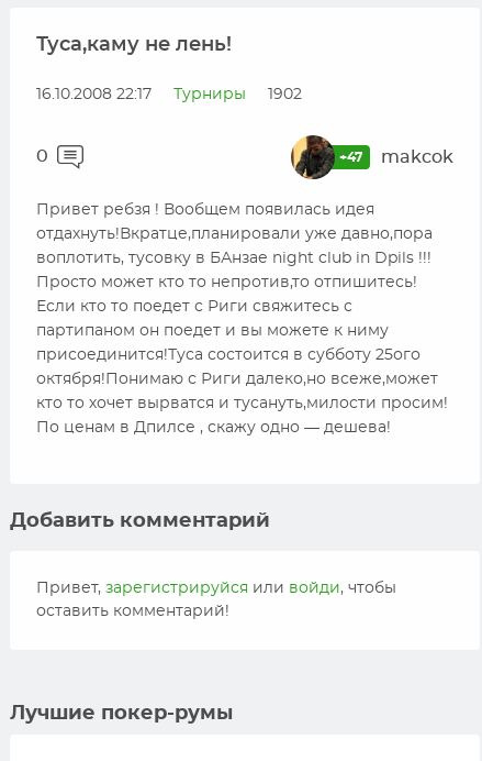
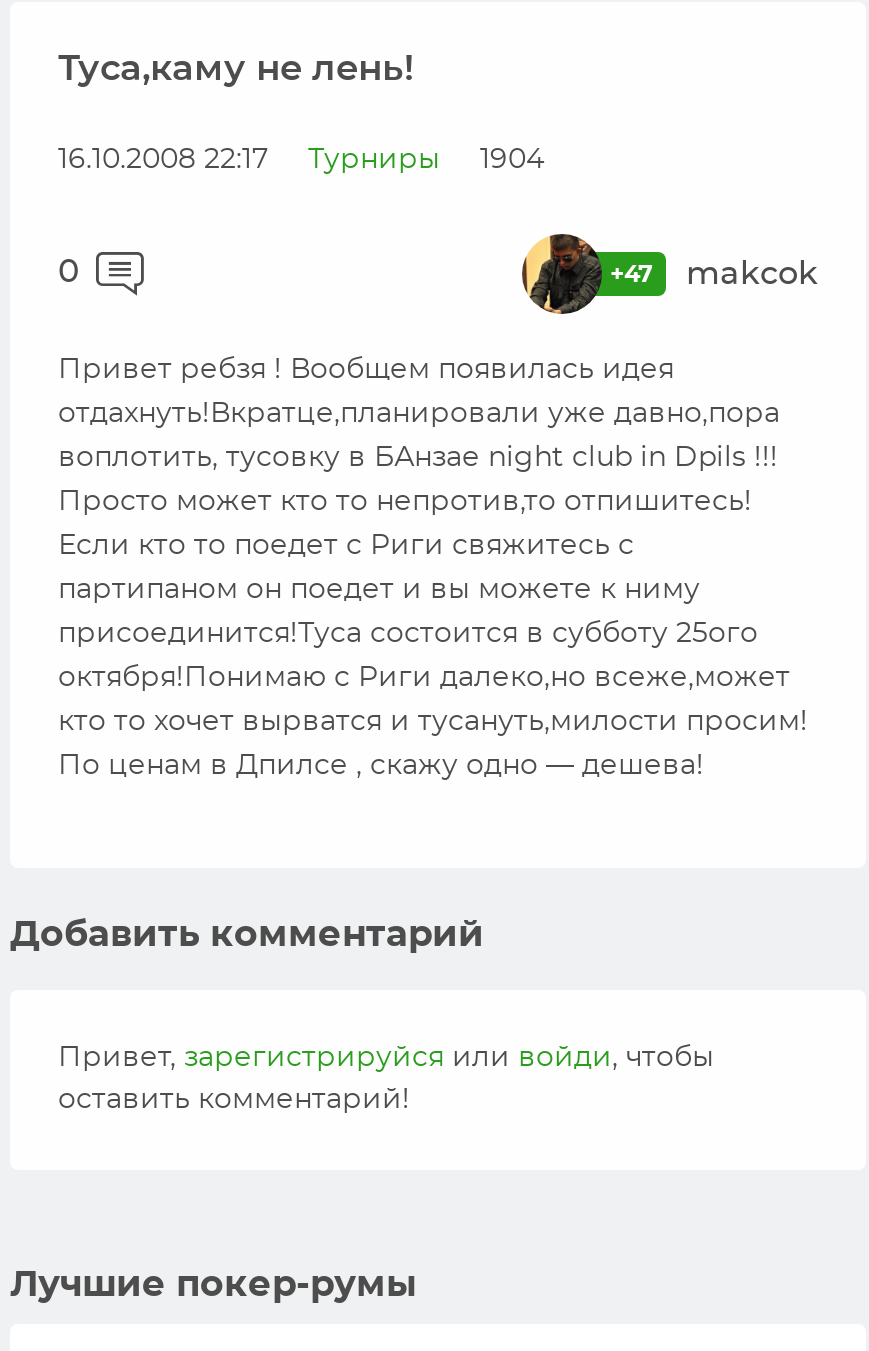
- 16.10.2008 22:17 Турниры 1902
+ 16.10.2008 22:17 Турниры 1904
